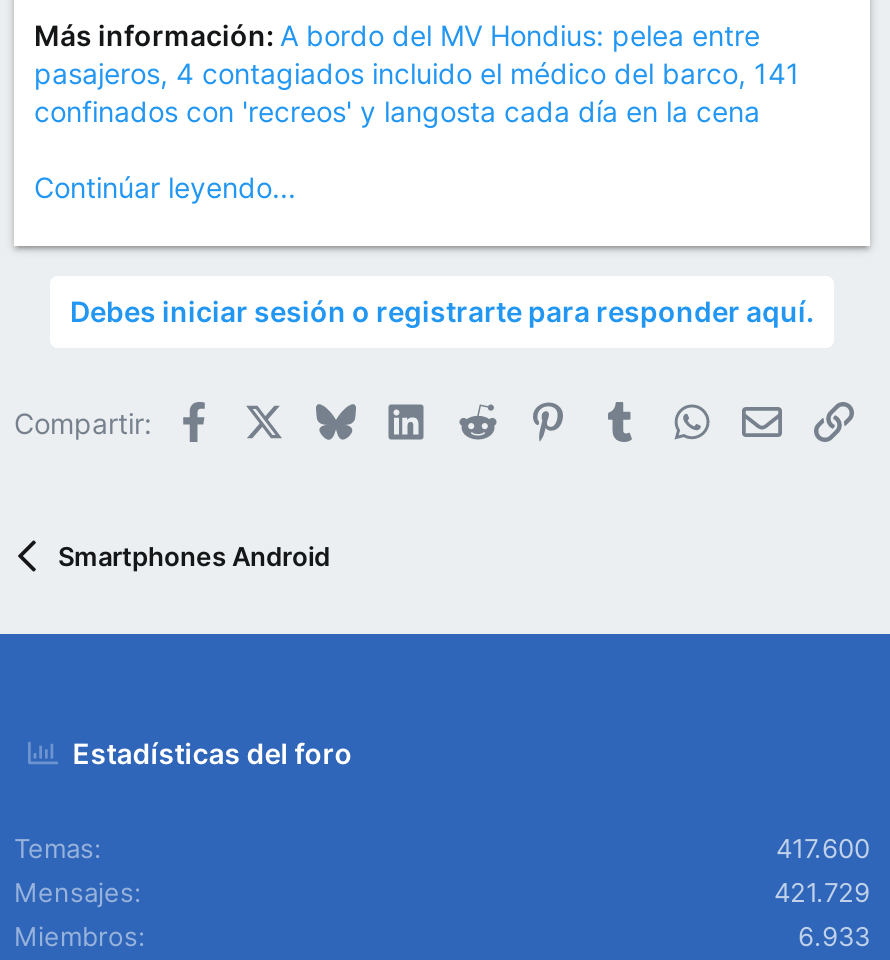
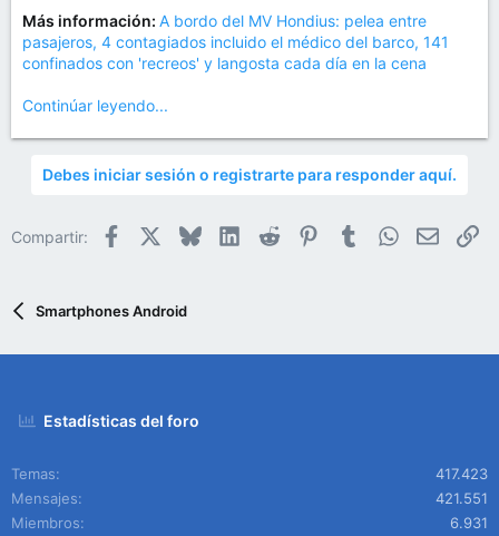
- 417.600
+ 417.423

- 421.729
+ 421.551

- 6.933
+ 6.931
